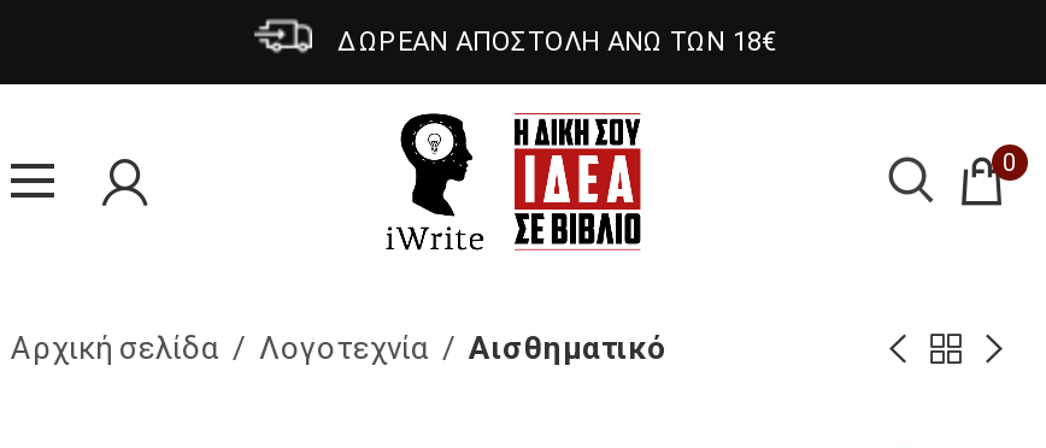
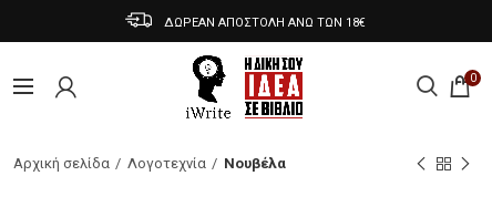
- Αισθηματικό
+ Νουβέλα
